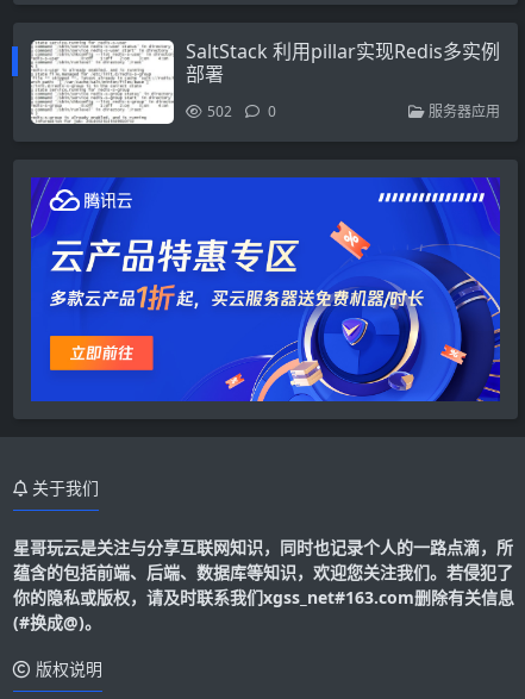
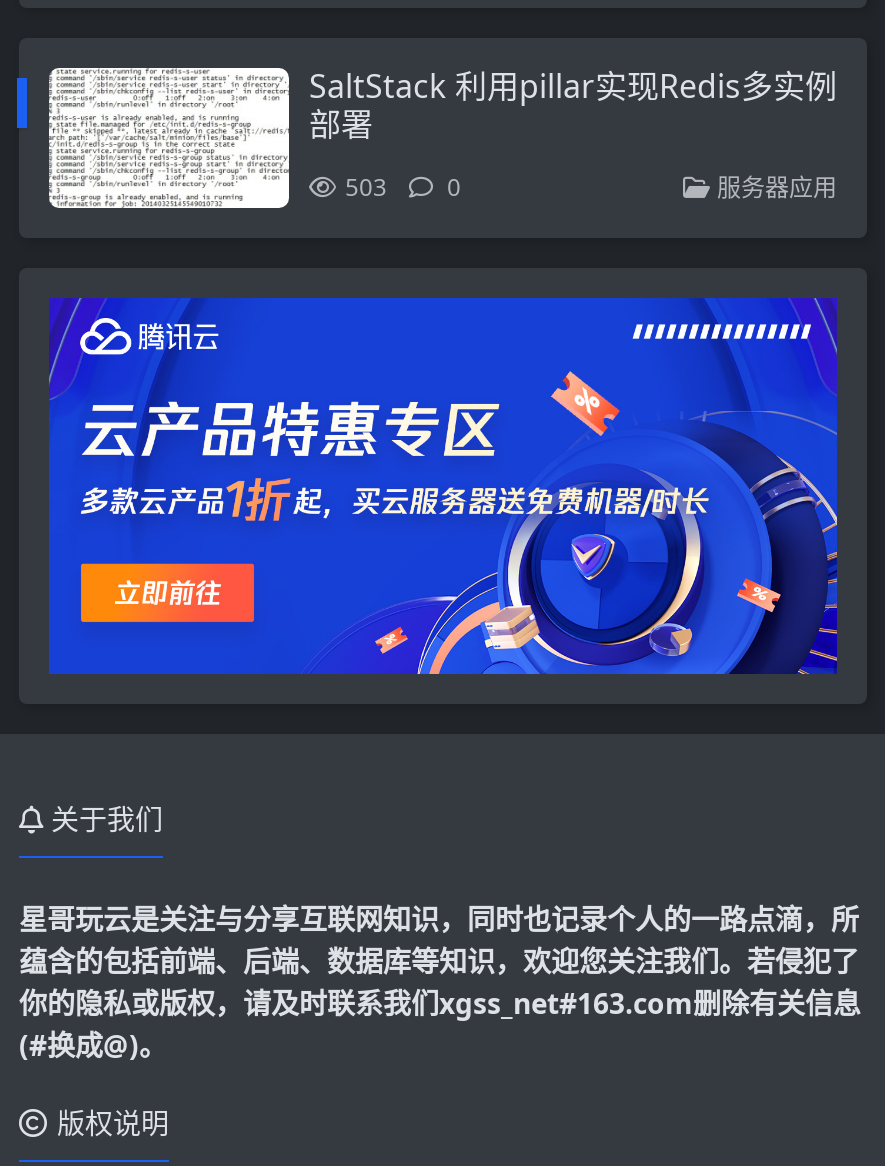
- 502 0
+ 503 0
